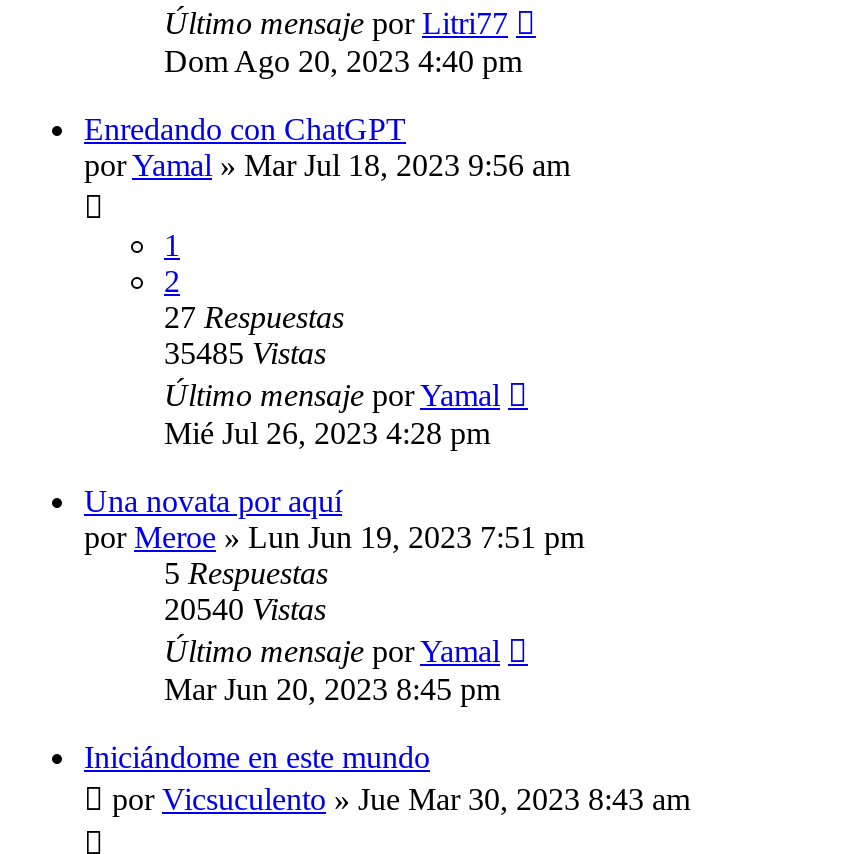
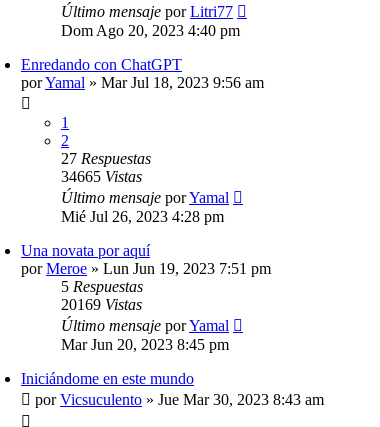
- 35485Vistas
+ 34665Vistas

- 20540 Vistas
+ 20169 Vistas
